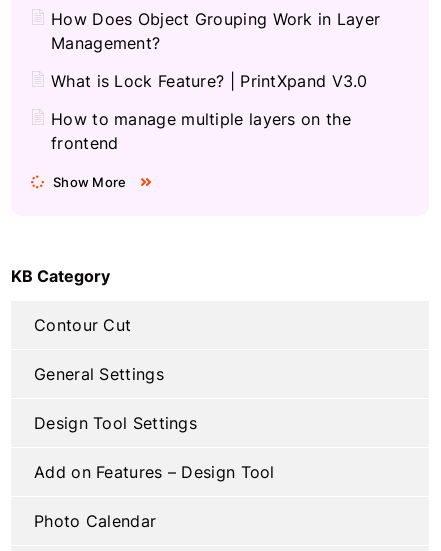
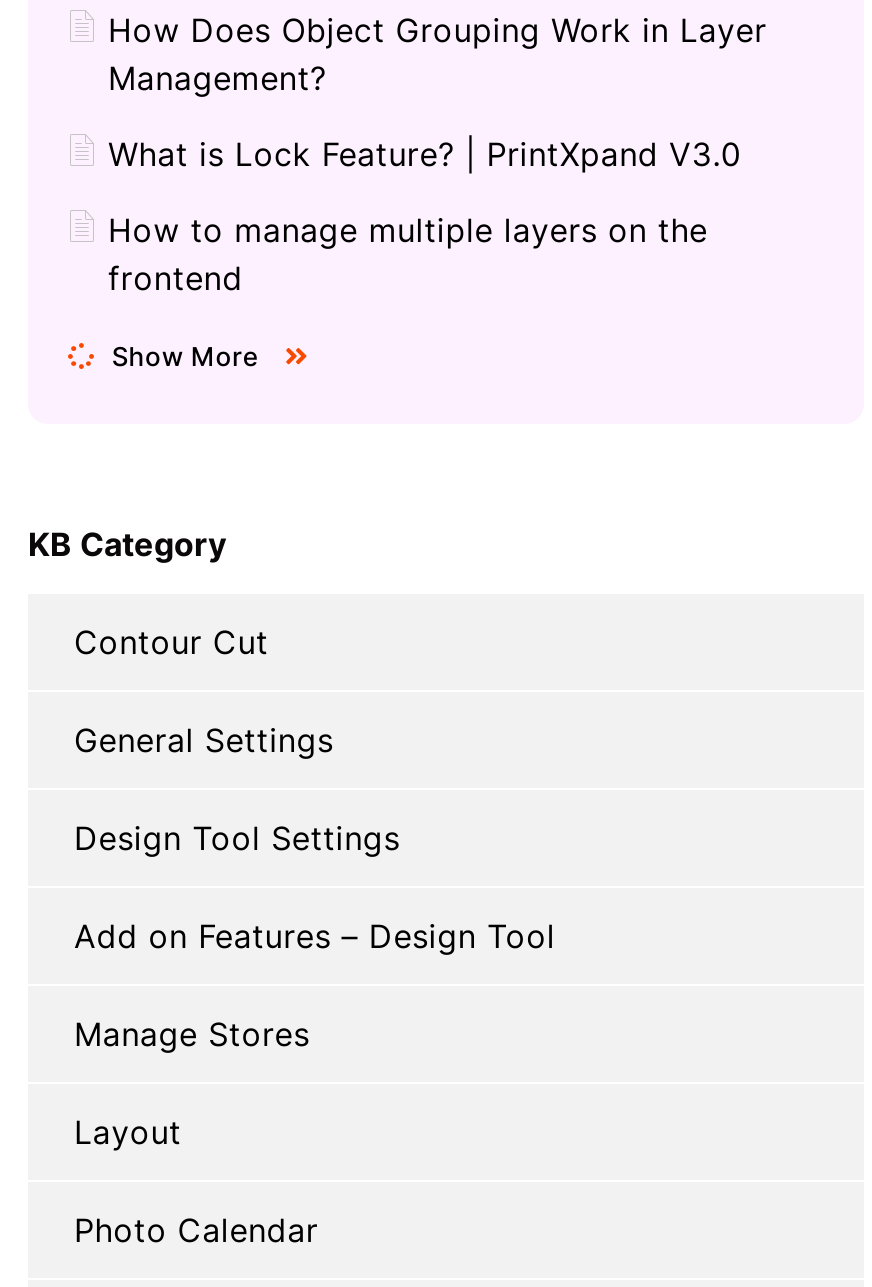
+ Manage Stores
+ Layout
